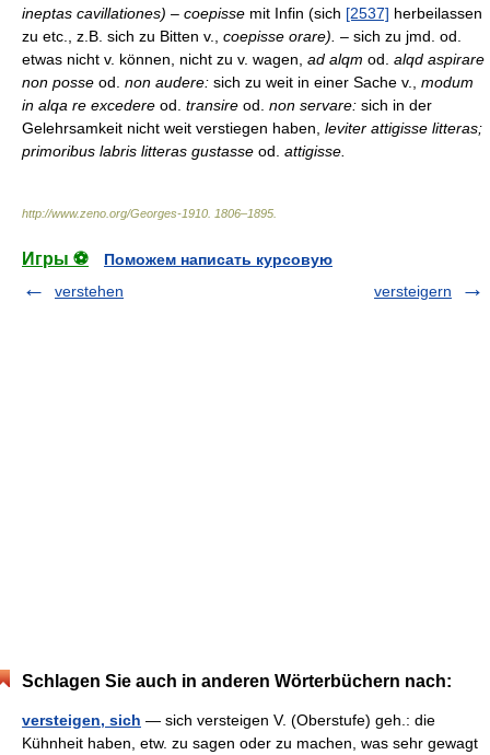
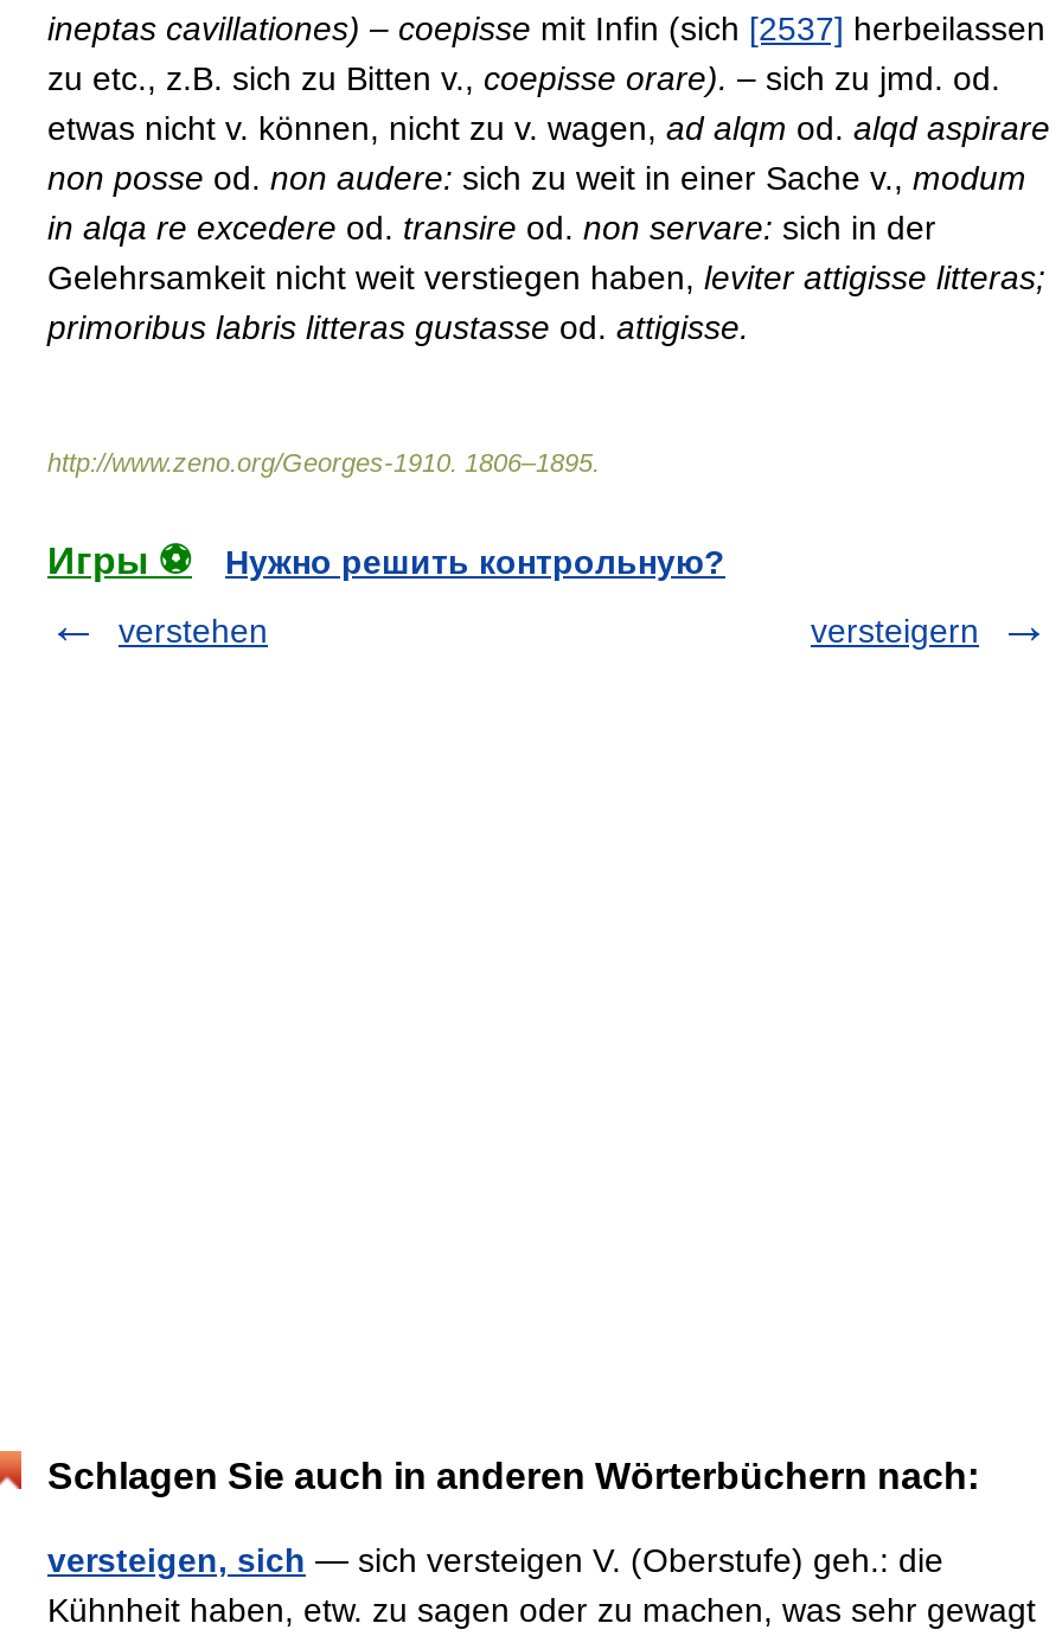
- Поможем написать курсовую
+ Нужно решить контрольную?
